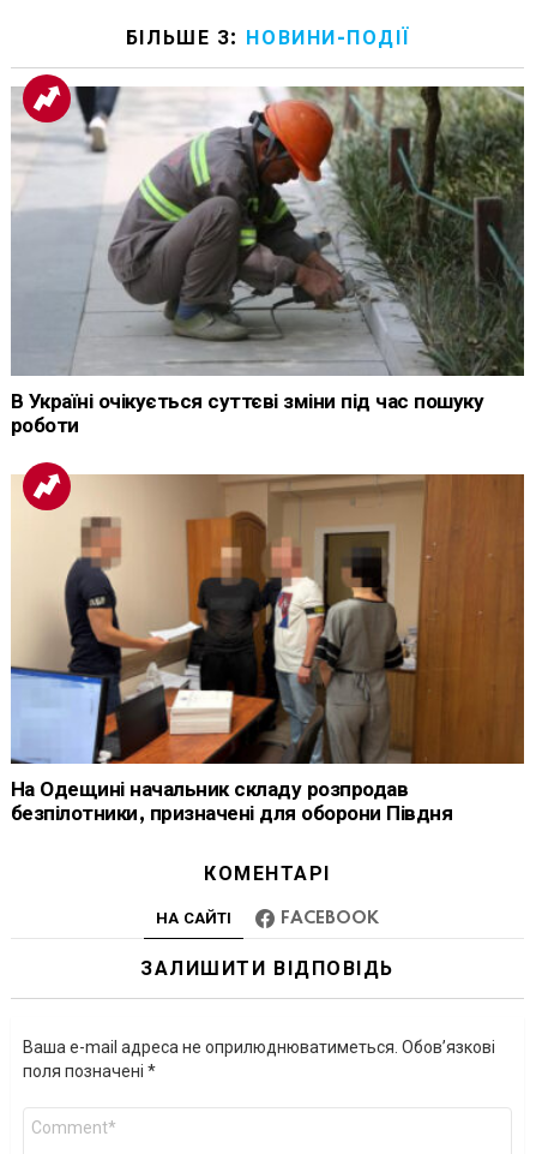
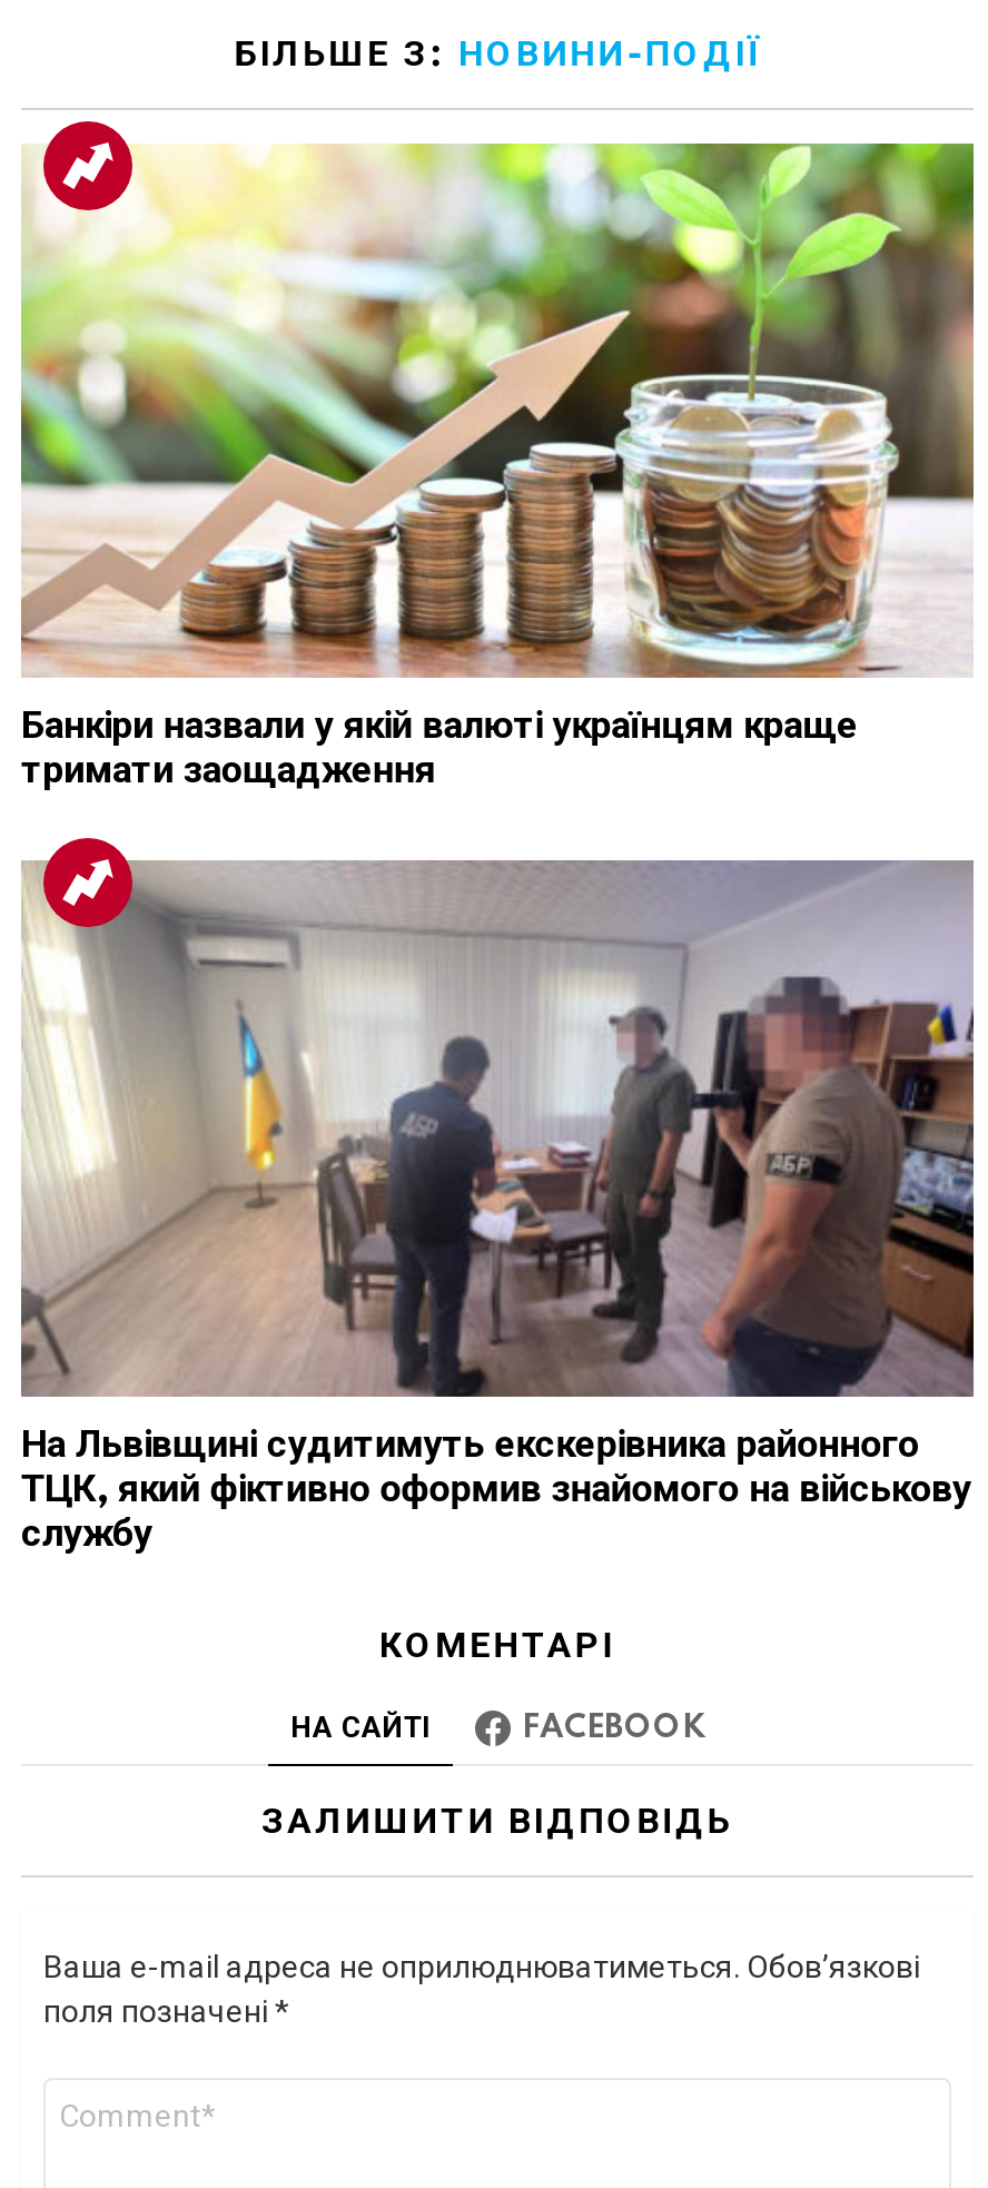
- [image]
- В Україні очікується суттєві зміни під час пошуку
- роботи
+ [image]
+ Банкіри назвали у якій валюті українцям краще
+ тримати заощадження

- [image]
- На Одещині начальник складу розпродав
- безпілотники, призначені для оборони Півдня
+ [image]
+ На Львівщині судитимуть екскерівника районного
+ ТЦК, який фіктивно оформив знайомого на військову
+ службу
